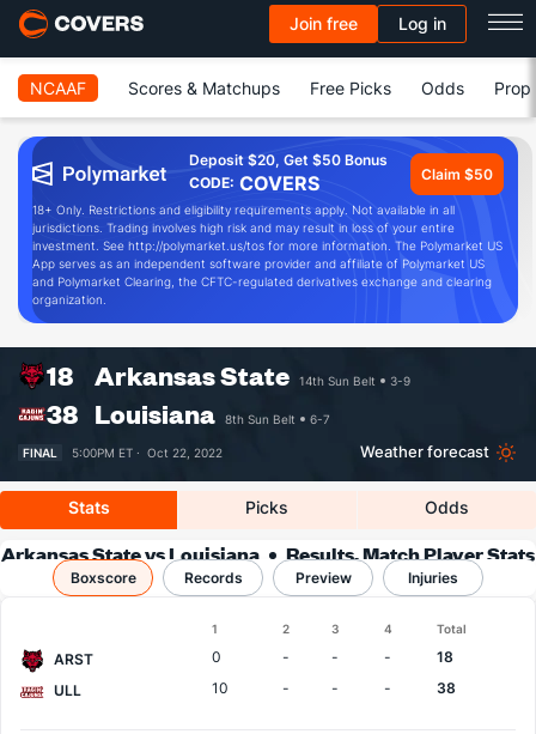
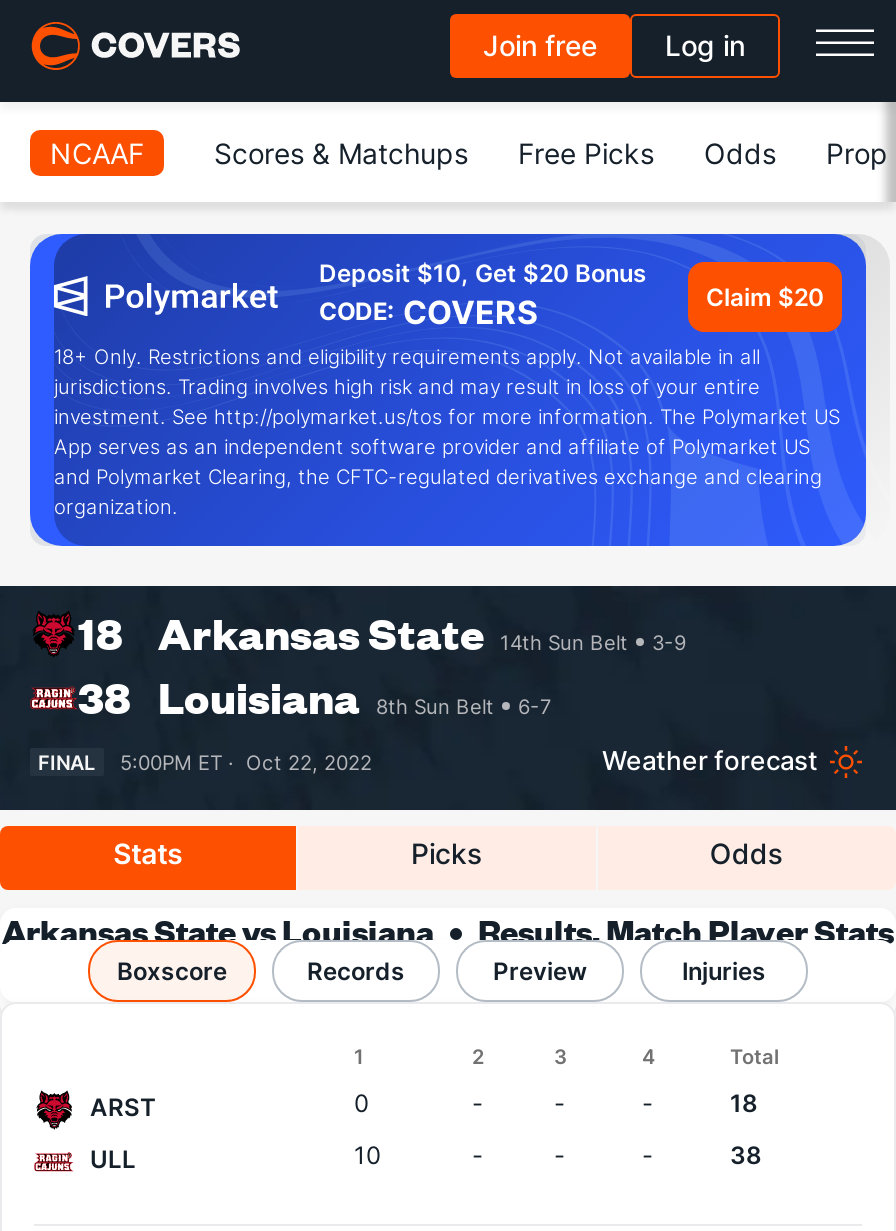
- Deposit $20, Get $50 Bonus
+ Deposit $10, Get $20 Bonus

- Claim $50
+ Claim $20
